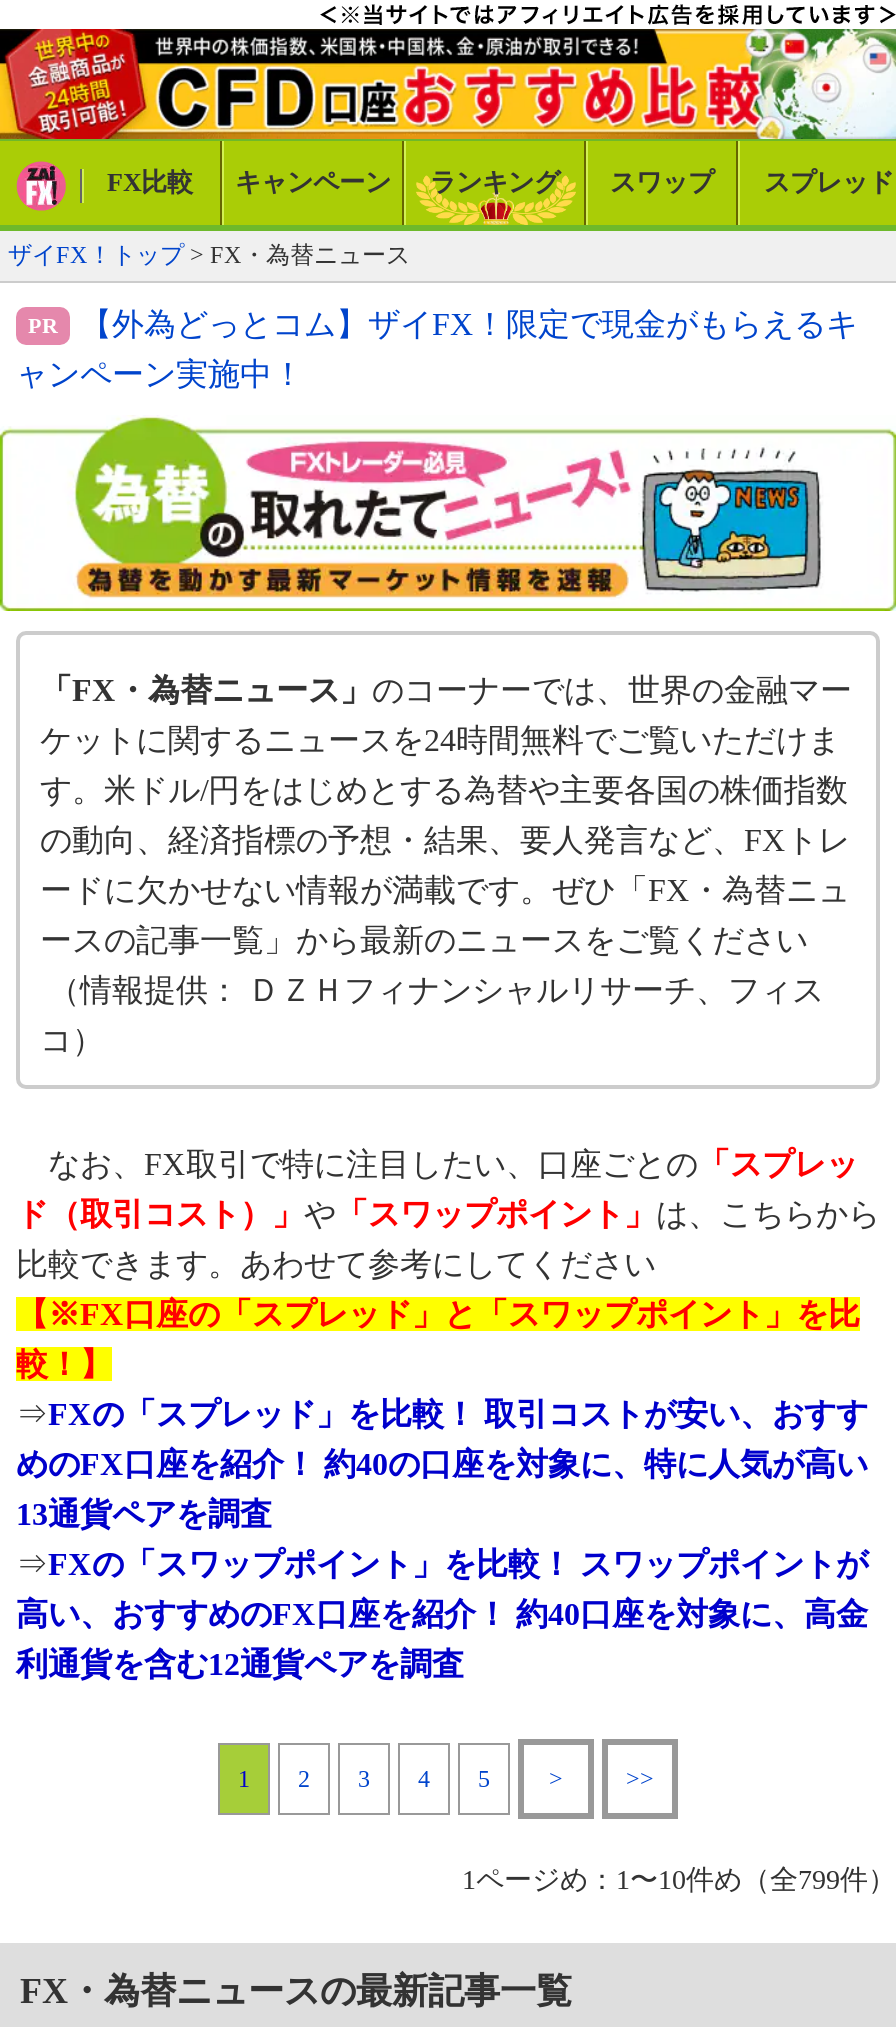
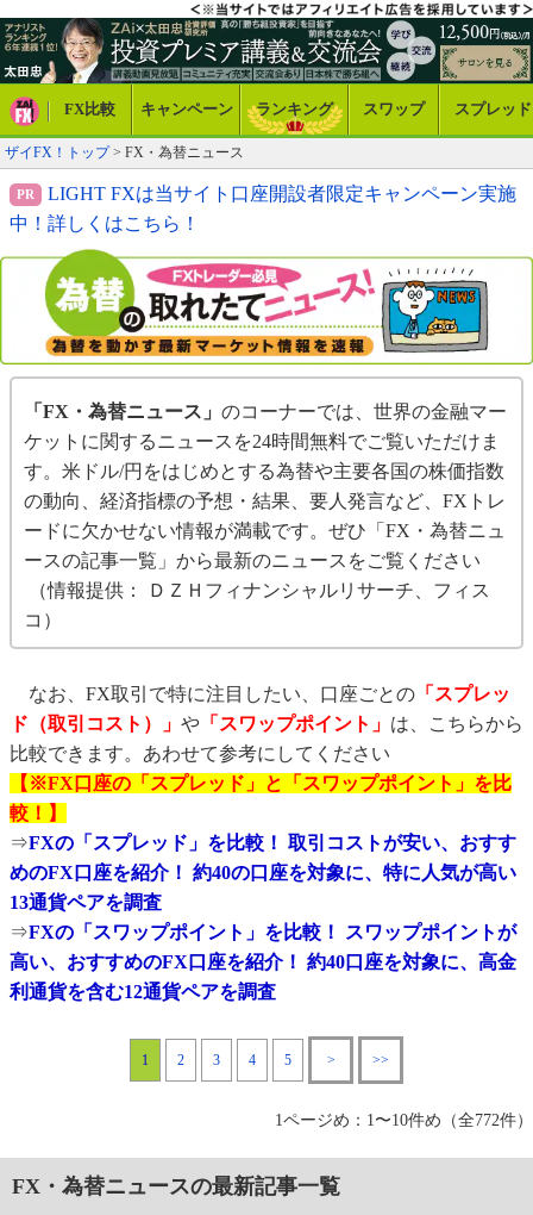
- [image]
+ [image]

- 【外為どっとコム】ザイFX！限定で現金がもらえるキ
+ LIGHT FXは当サイト口座開設者限定キャンペーン実施

- ャンペーン実施中！
+ 中！詳しくはこちら！

- 1ページめ：1〜10件め（全799件）
+ 1ページめ：1〜10件め（全772件）
